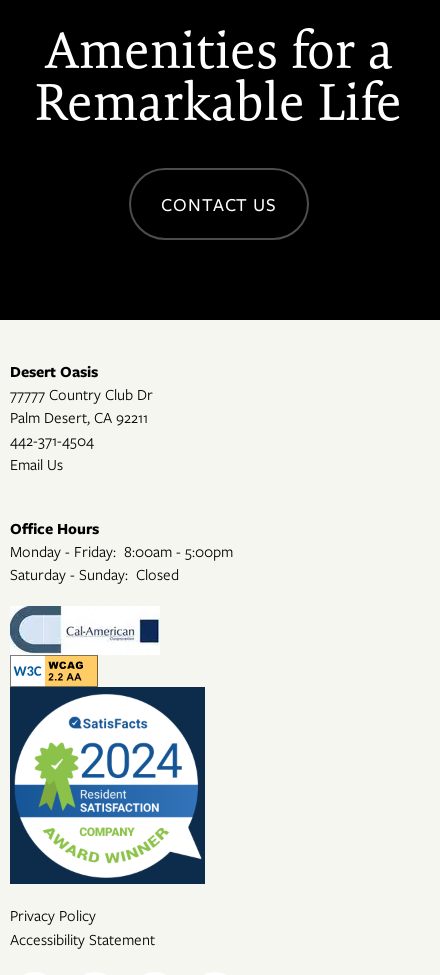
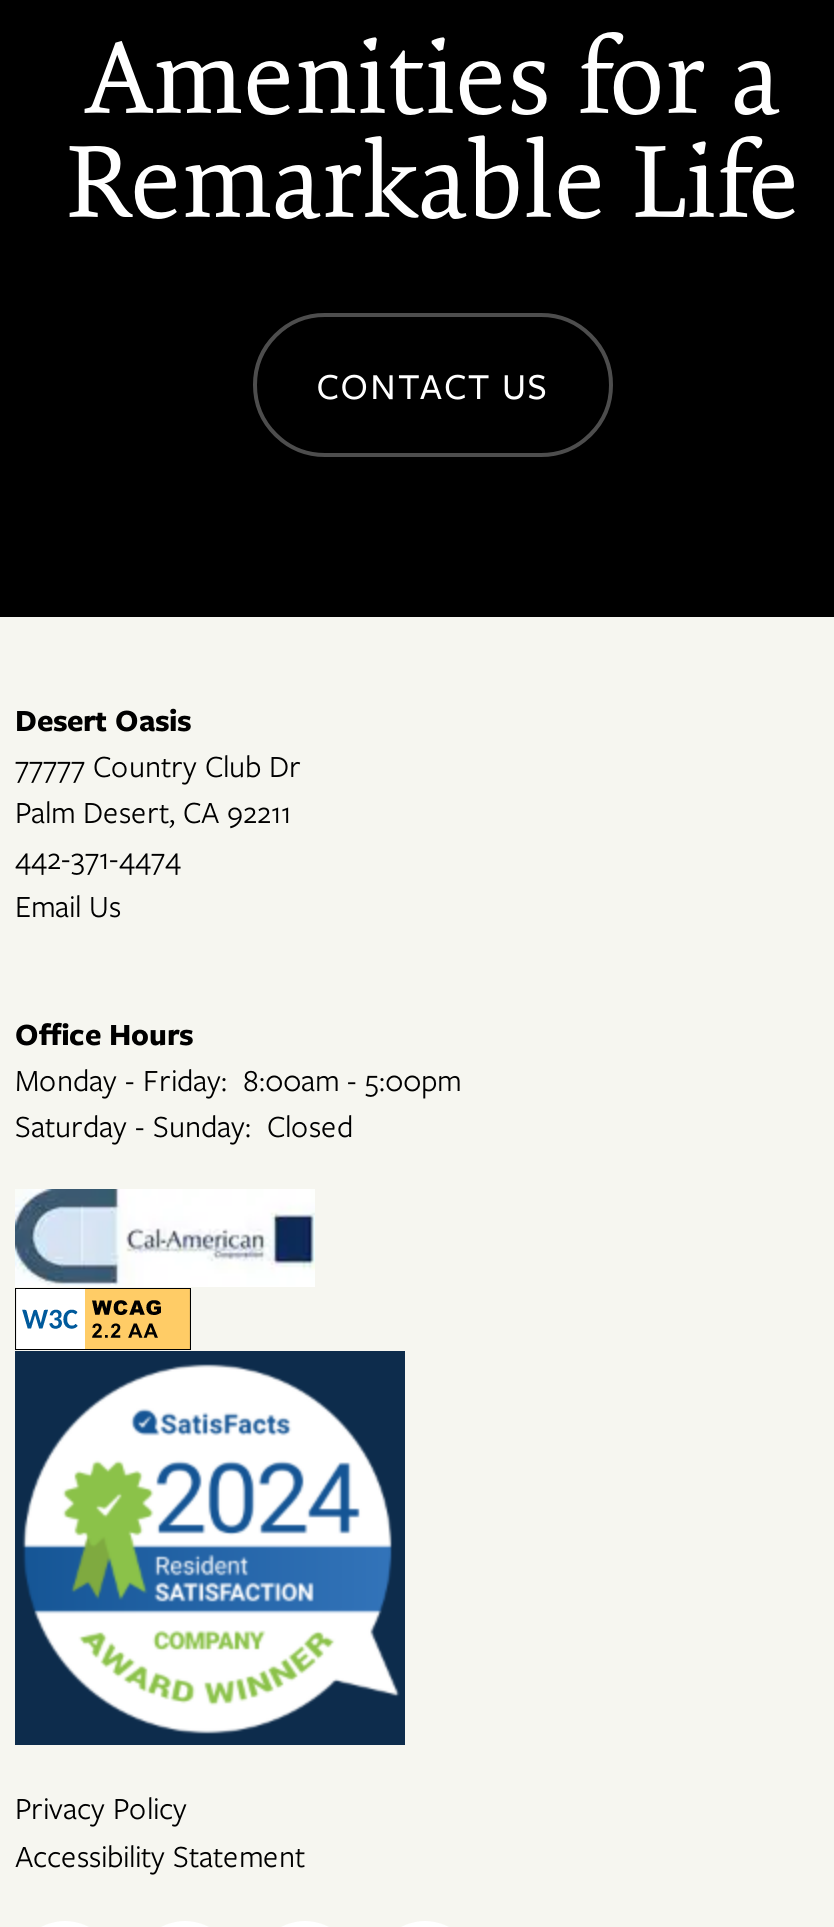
- 442-371-4504
+ 442-371-4474
